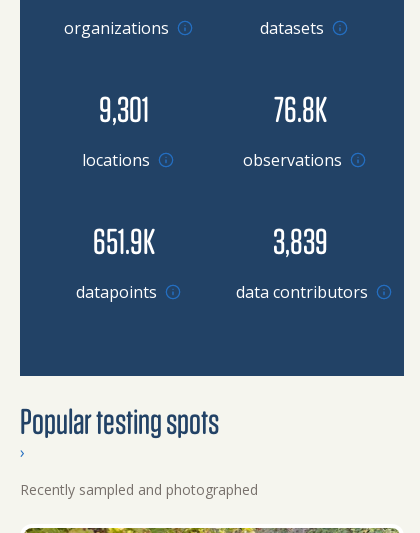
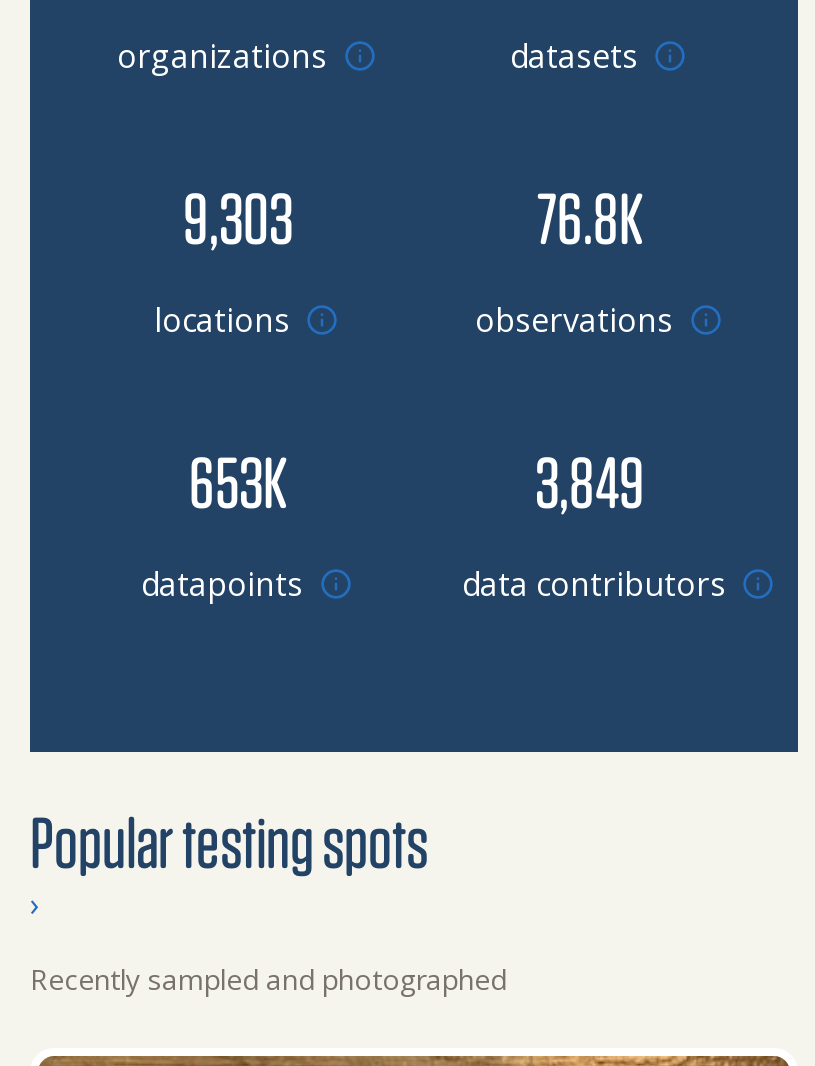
- 9,301
+ 9,303

- 651.9K
+ 653K

- 3,839
+ 3,849
